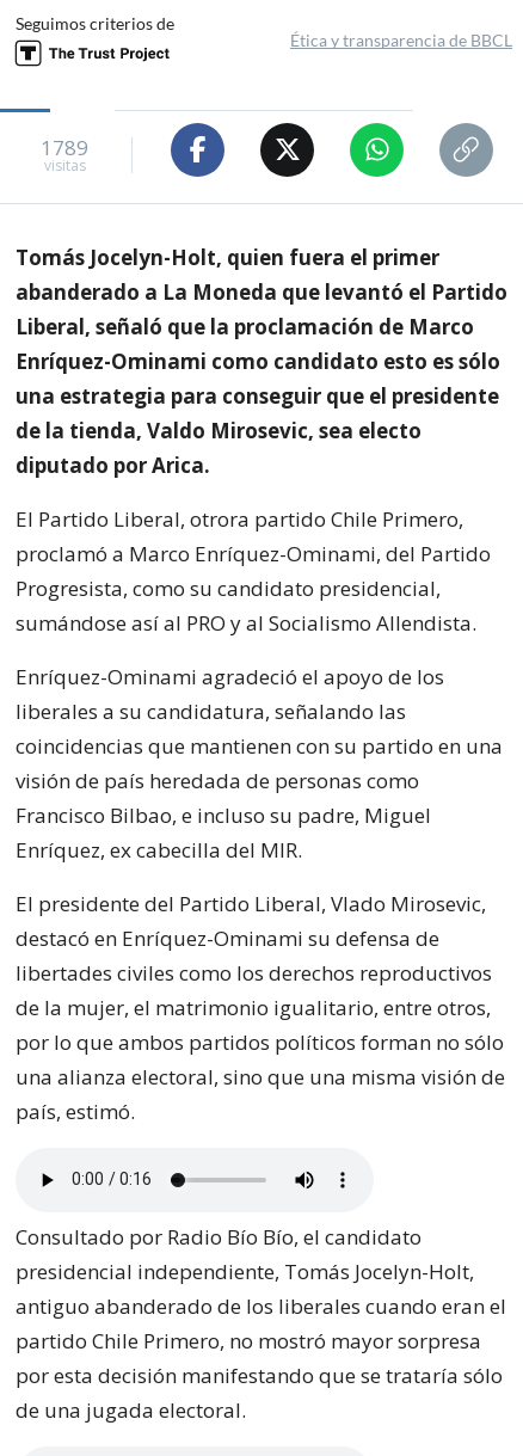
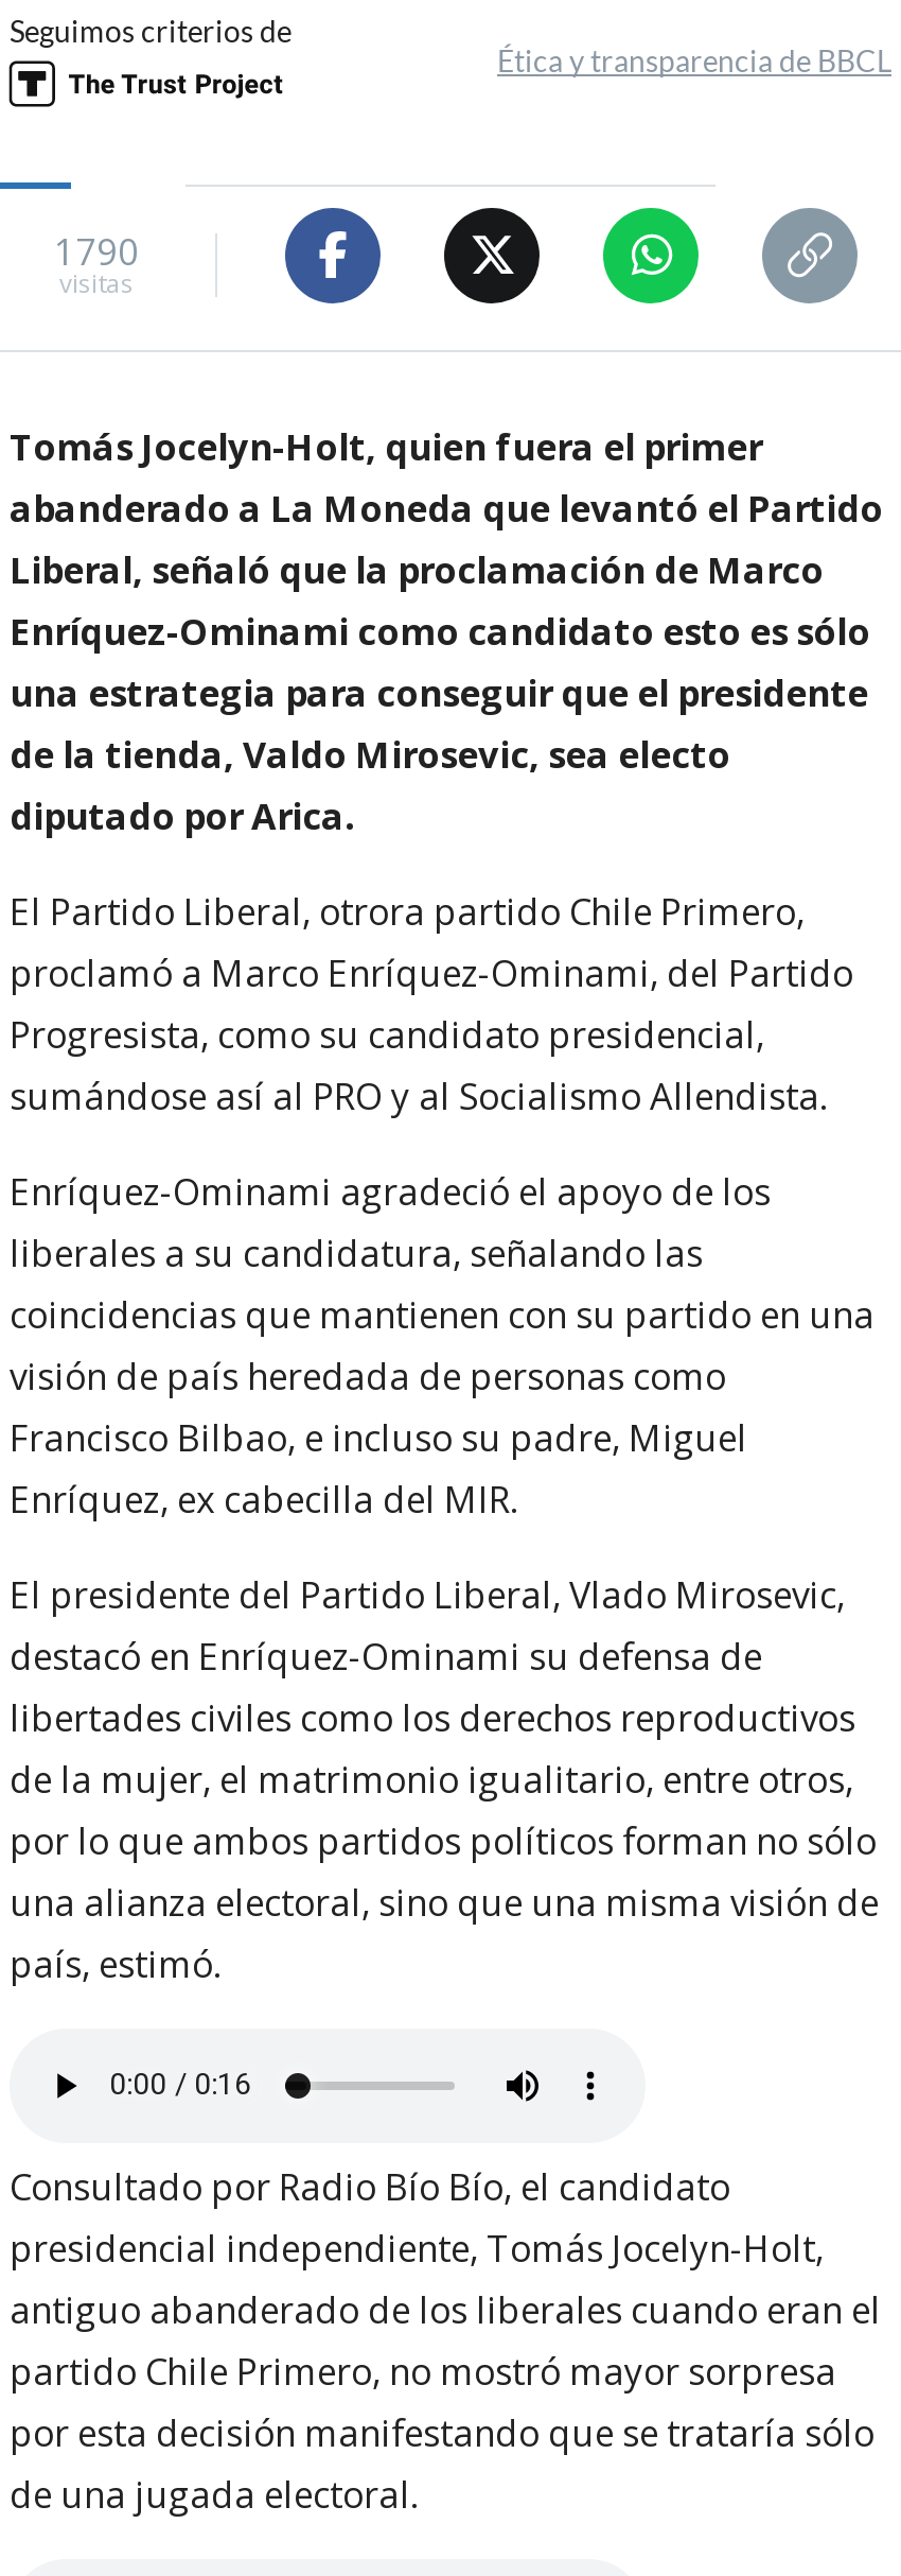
- 1789
+ 1790
